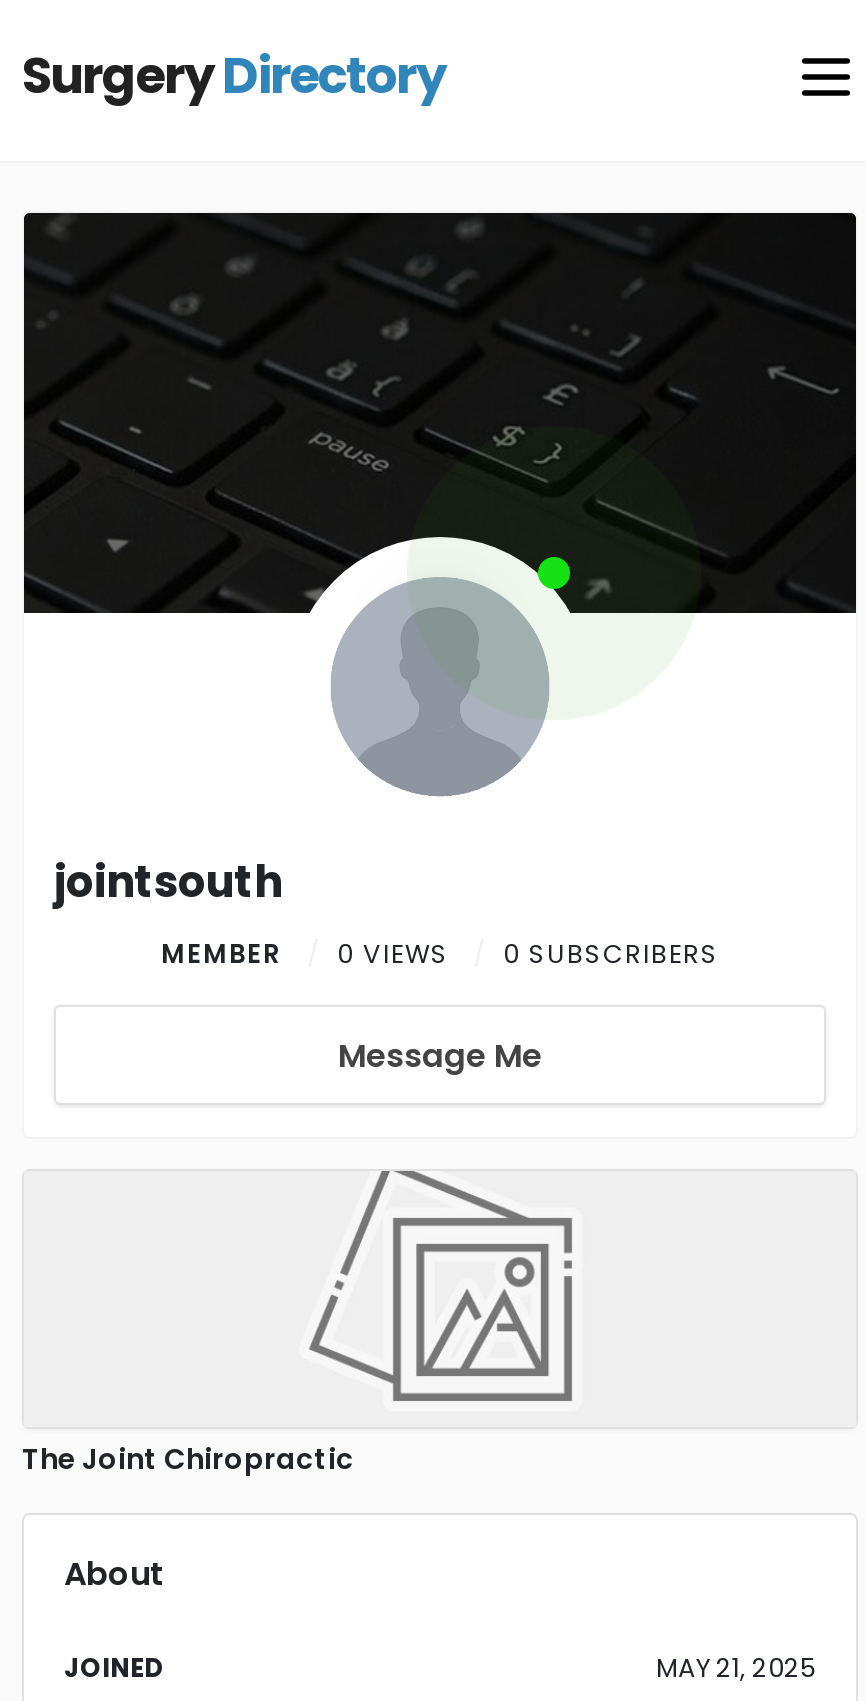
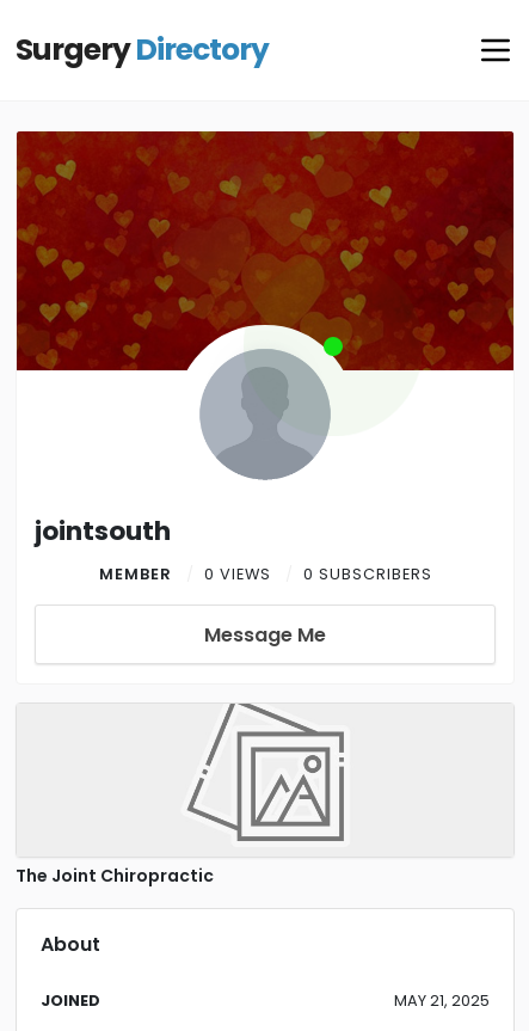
- [image]
+ [image]
